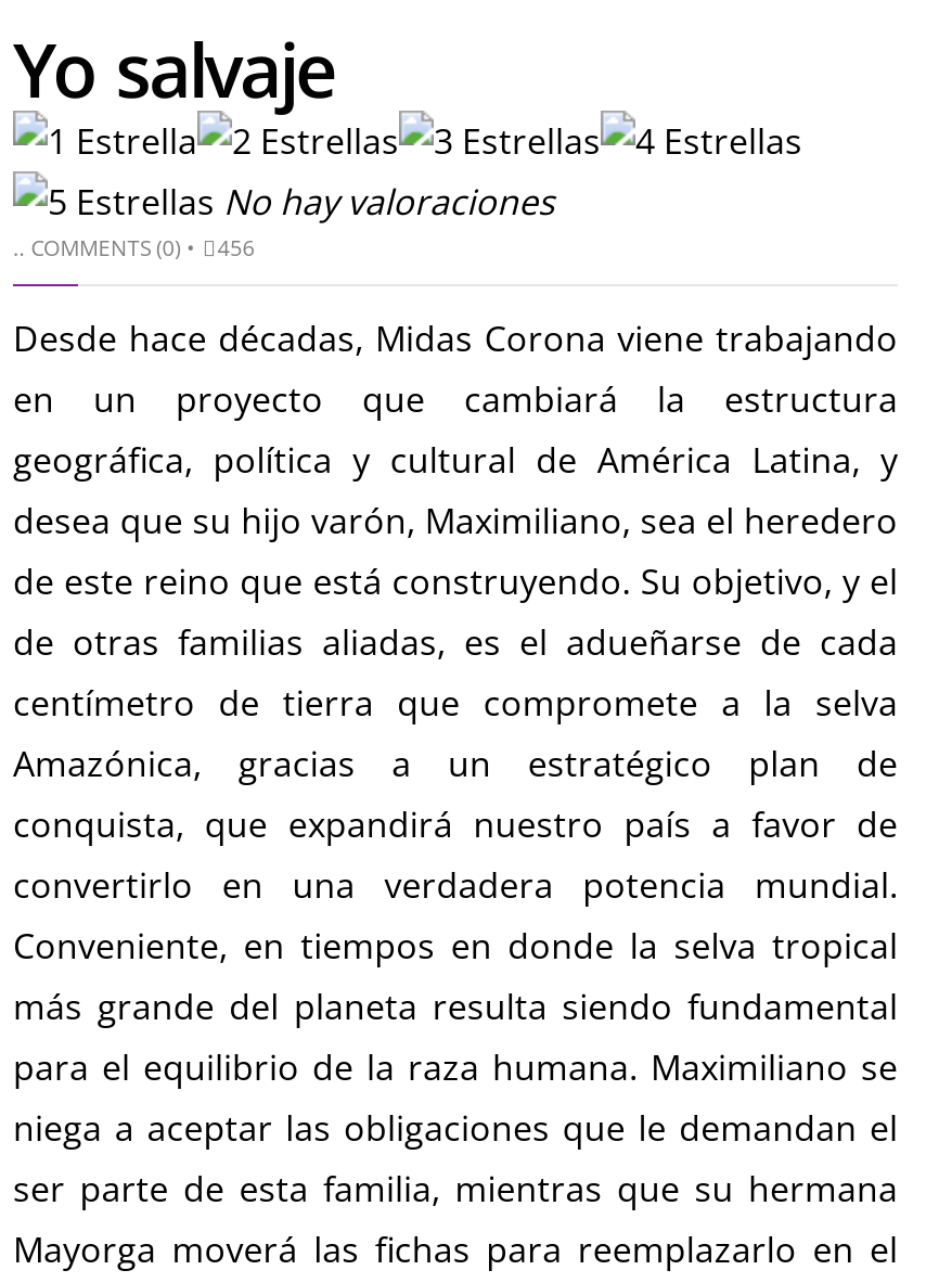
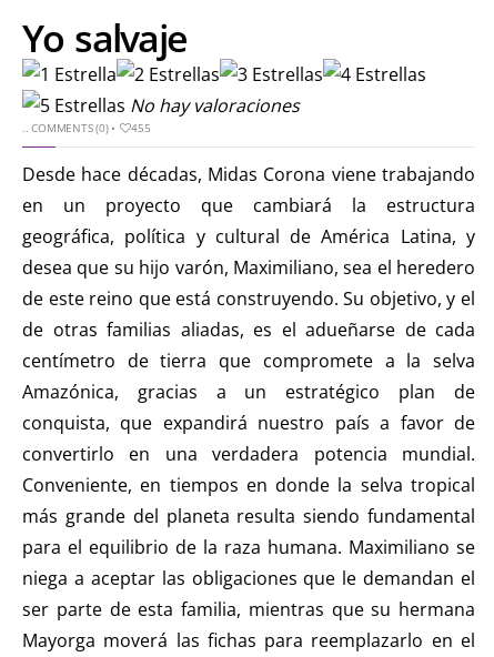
- .. COMMENTS (0) • 456
+ .. COMMENTS (0) •
+ 455
